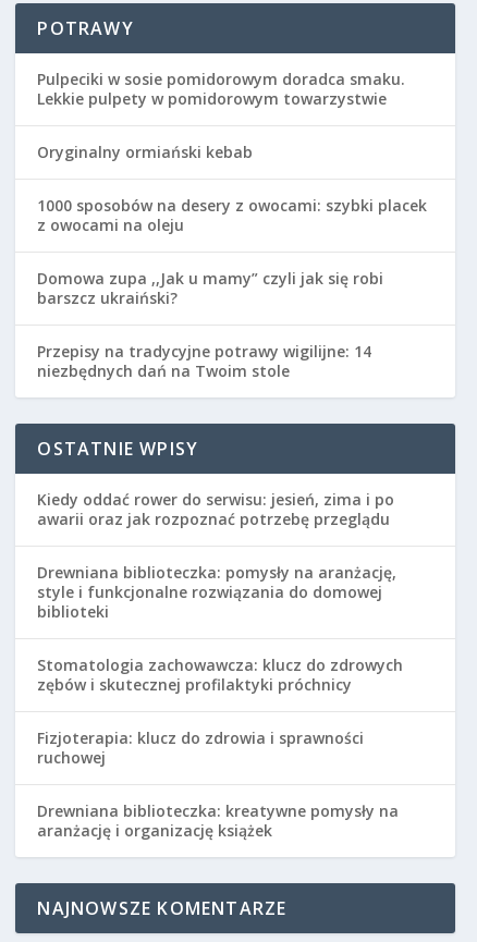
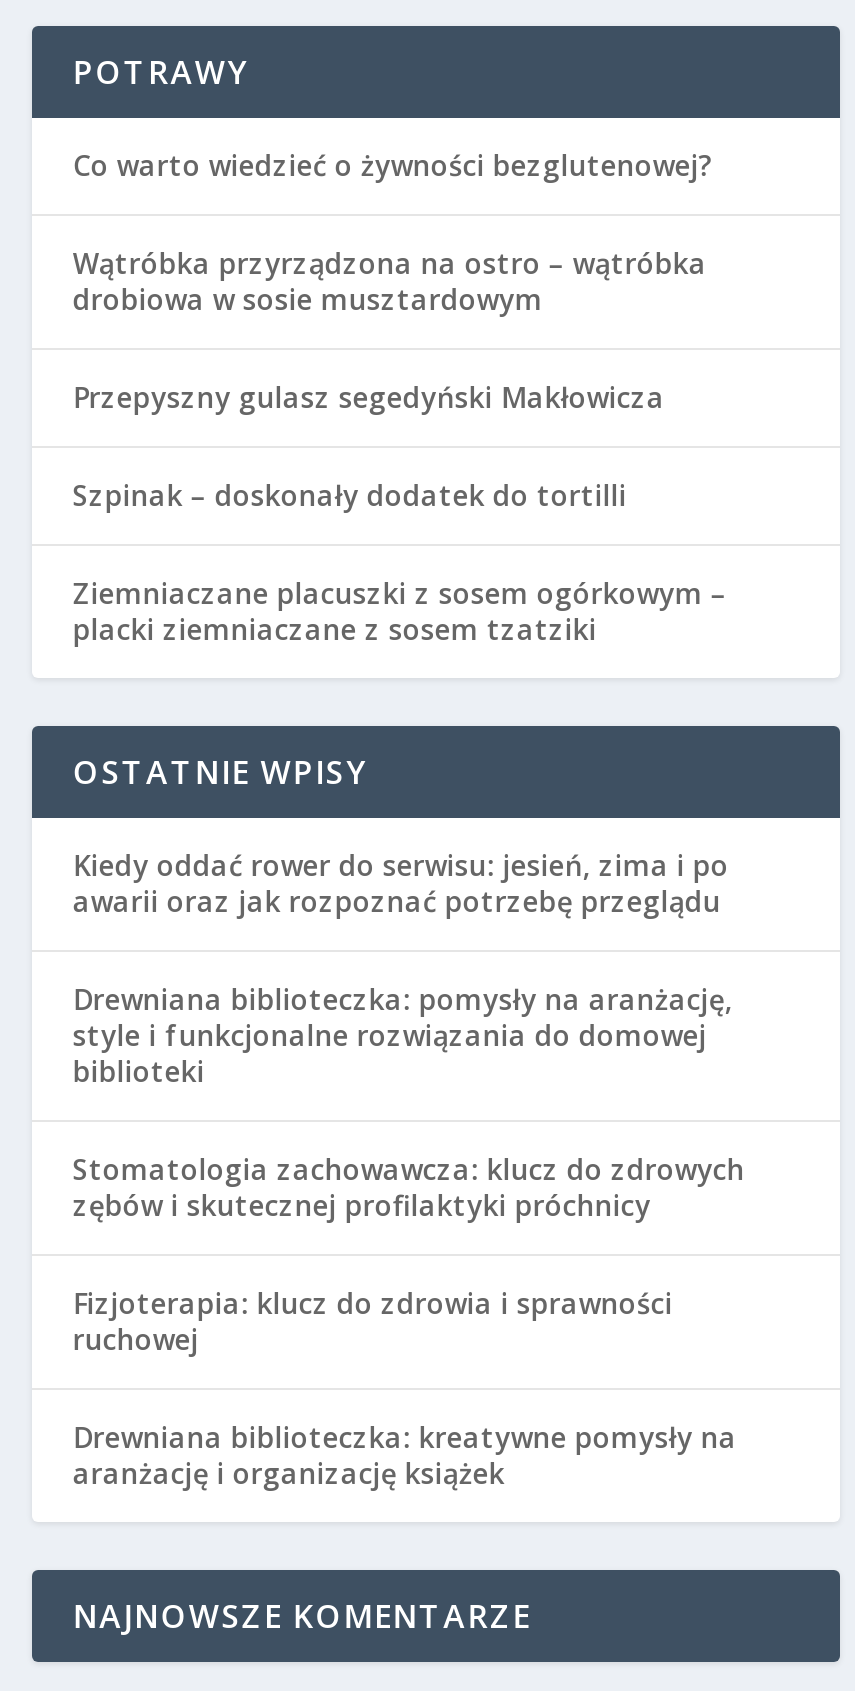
- Pulpeciki w sosie pomidorowym doradca smaku.
- Lekkie pulpety w pomidorowym towarzystwie
+ Co warto wiedzieć o żywności bezglutenowej?

- Oryginalny ormiański kebab
+ Wątróbka przyrządzona na ostro – wątróbka
+ drobiowa w sosie musztardowym

- 1000 sposobów na desery z owocami: szybki placek
- z owocami na oleju
+ Przepyszny gulasz segedyński Makłowicza

- Domowa zupa ,,Jak u mamy” czyli jak się robi
- barszcz ukraiński?
+ Szpinak – doskonały dodatek do tortilli

- Przepisy na tradycyjne potrawy wigilijne: 14
- niezbędnych dań na Twoim stole
+ Ziemniaczane placuszki z sosem ogórkowym –
+ placki ziemniaczane z sosem tzatziki
